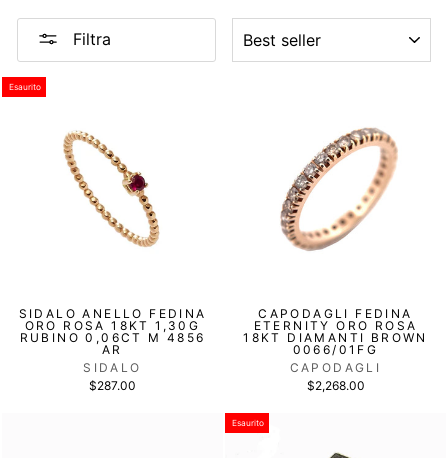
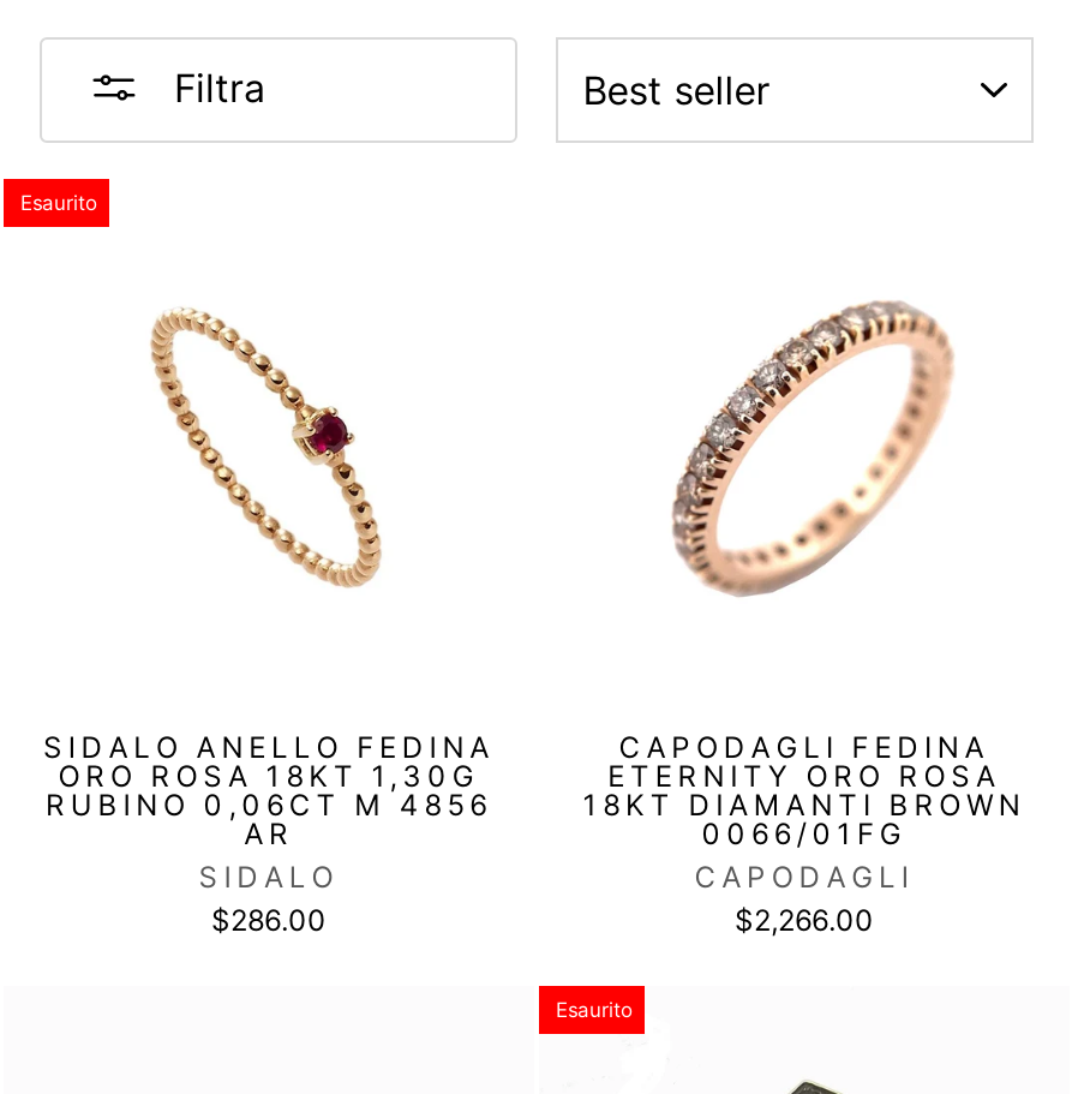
- $287.00
+ $286.00

- $2,268.00
+ $2,266.00
